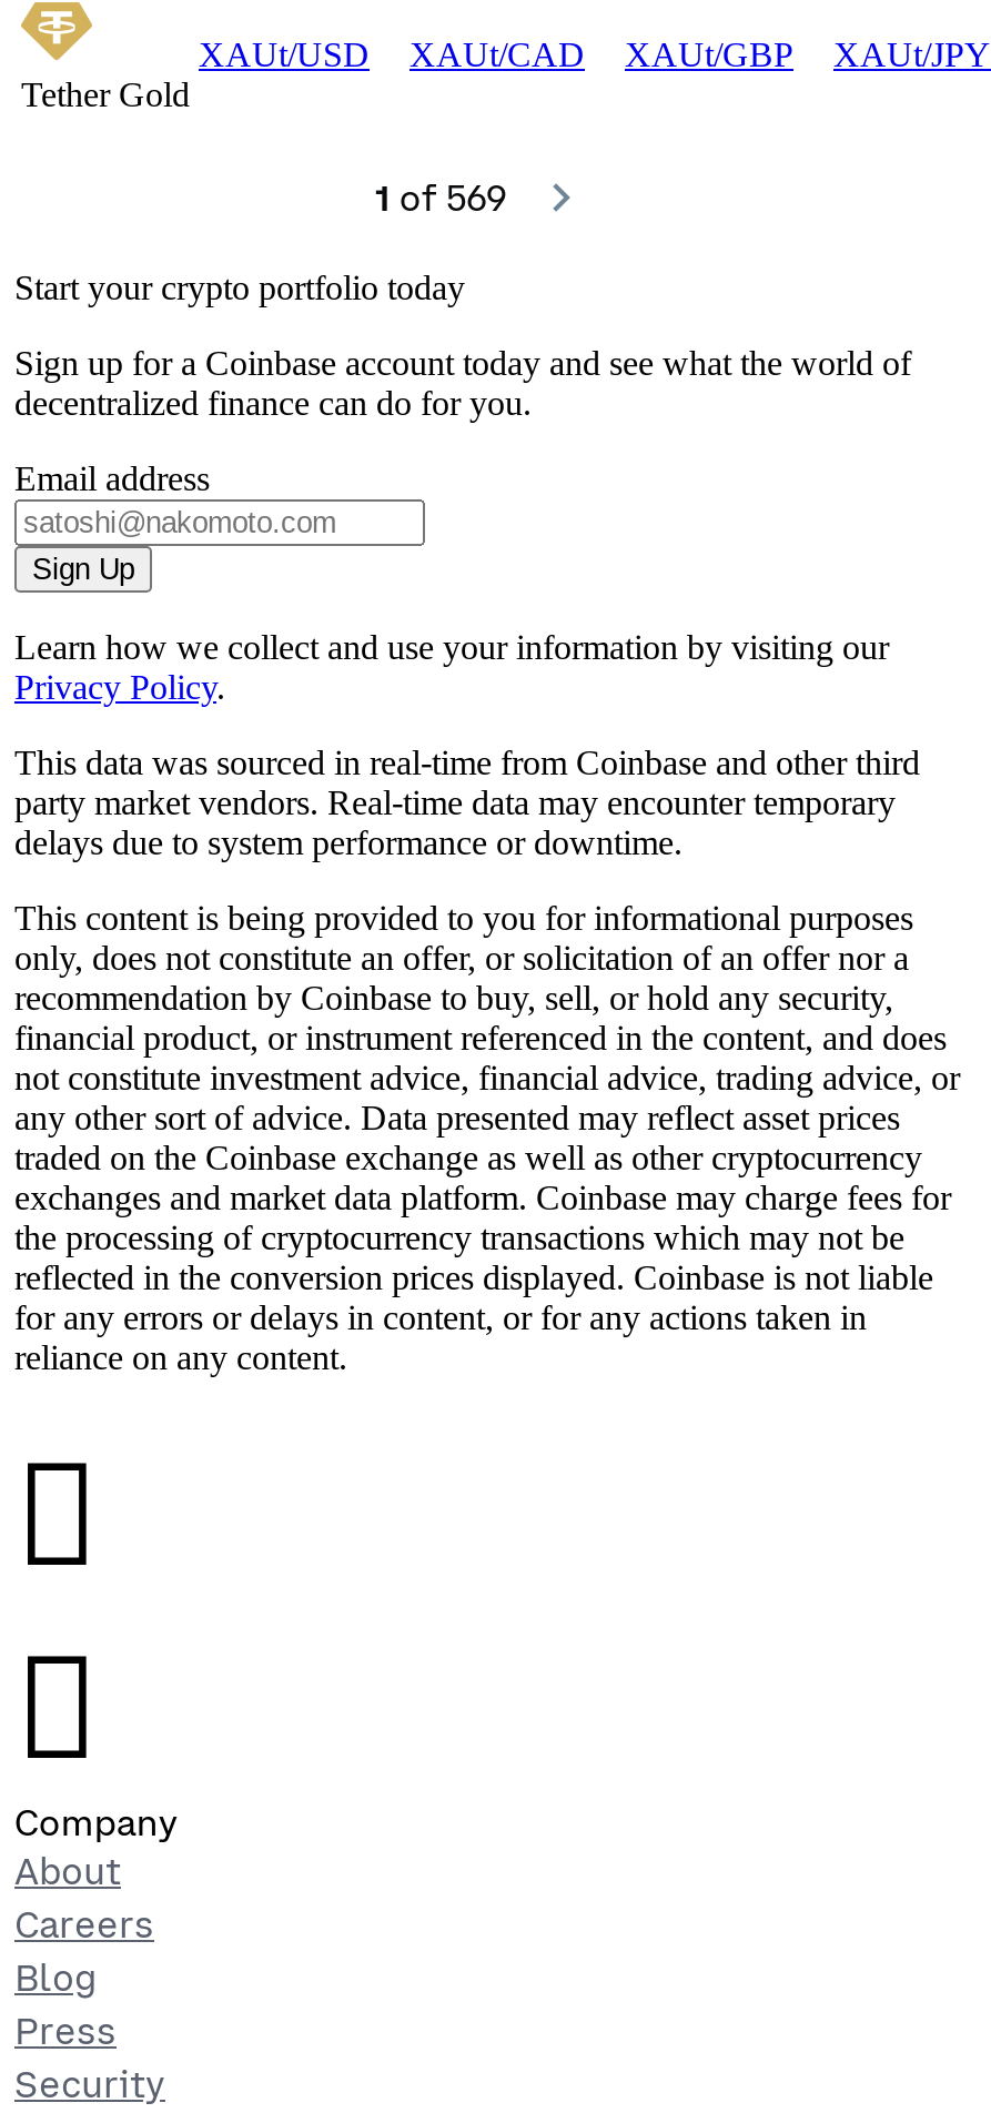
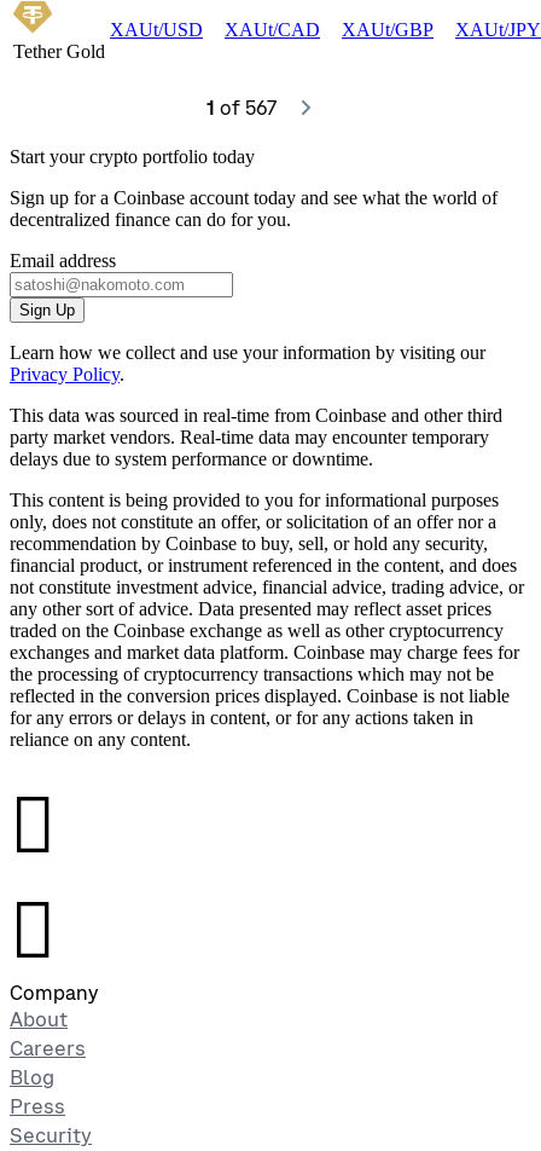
- 1 of 569
+ 1 of 567
